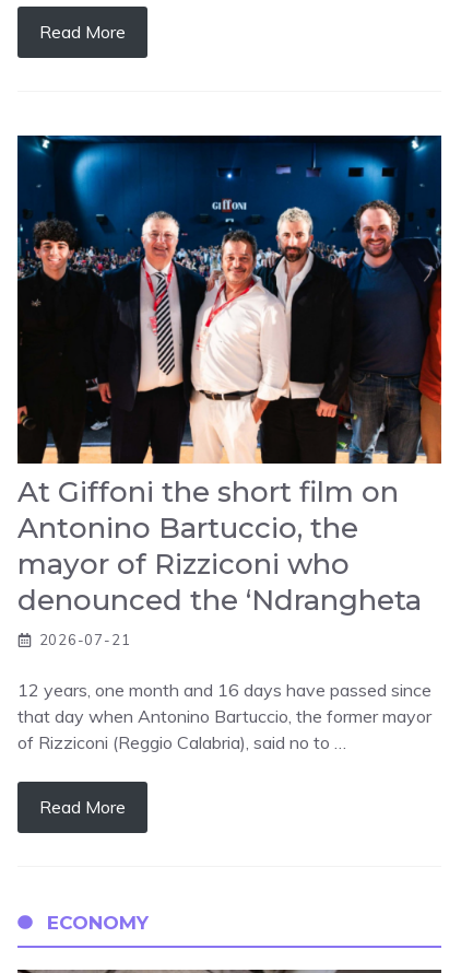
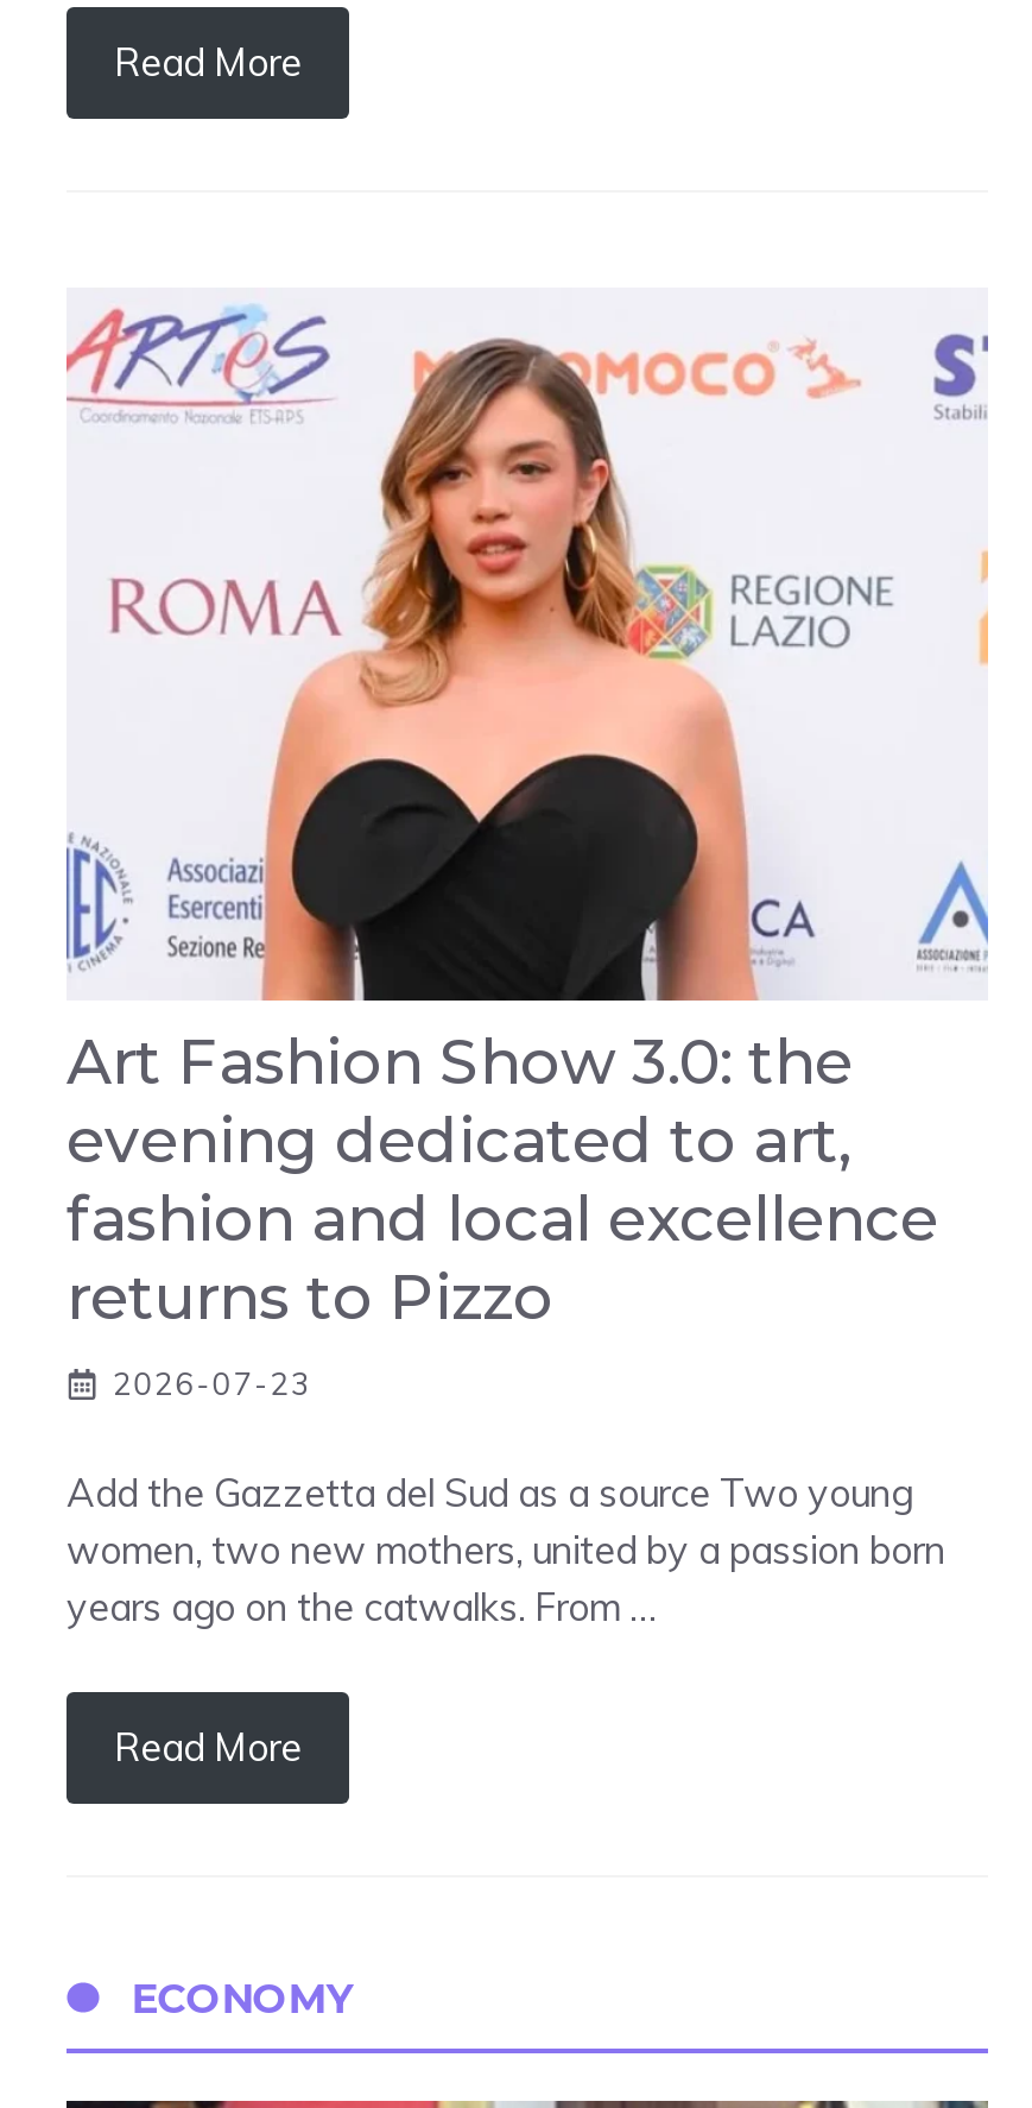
- [image]
- At Giffoni the short film on
- Antonino Bartuccio, the
- mayor of Rizziconi who
- denounced the ‘Ndrangheta
- 2026-07-21
+ [image]
+ Art Fashion Show 3.0: the
+ evening dedicated to art,
+ fashion and local excellence
+ returns to Pizzo
+ 2026-07-23

- 12 years, one month and 16 days have passed since
- that day when Antonino Bartuccio, the former mayor
- of Rizziconi (Reggio Calabria), said no to …
+ Add the Gazzetta del Sud as a source Two young
+ women, two new mothers, united by a passion born
+ years ago on the catwalks. From …
